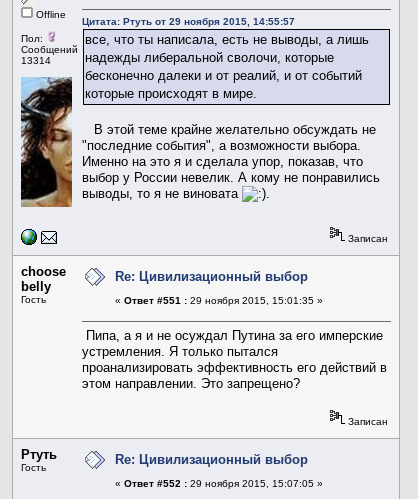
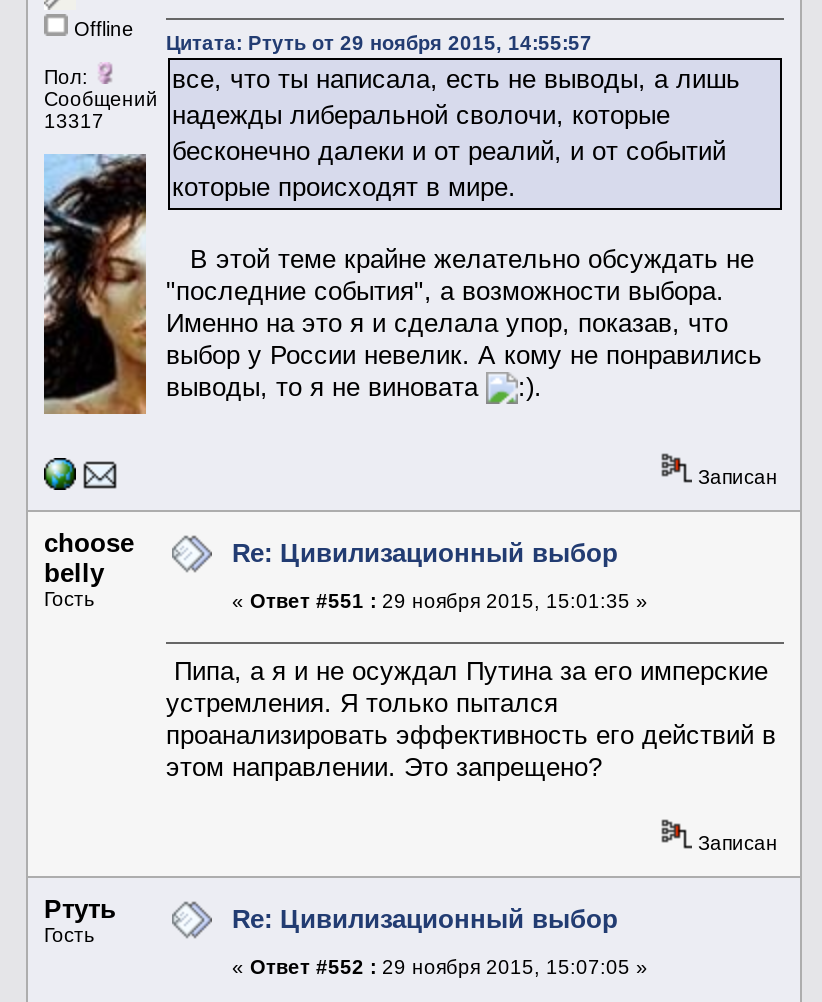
- 13314
+ 13317
